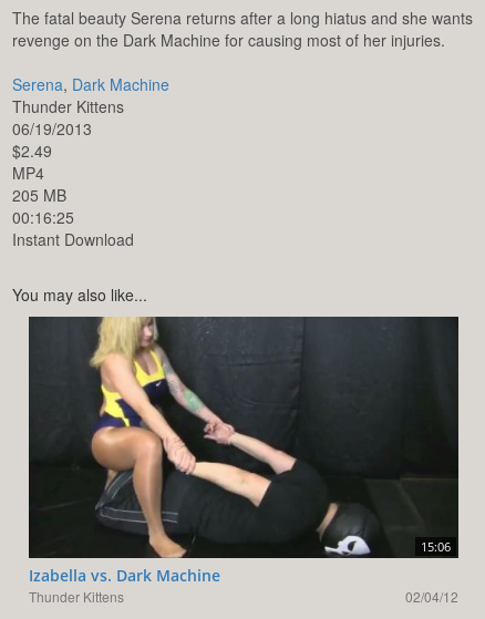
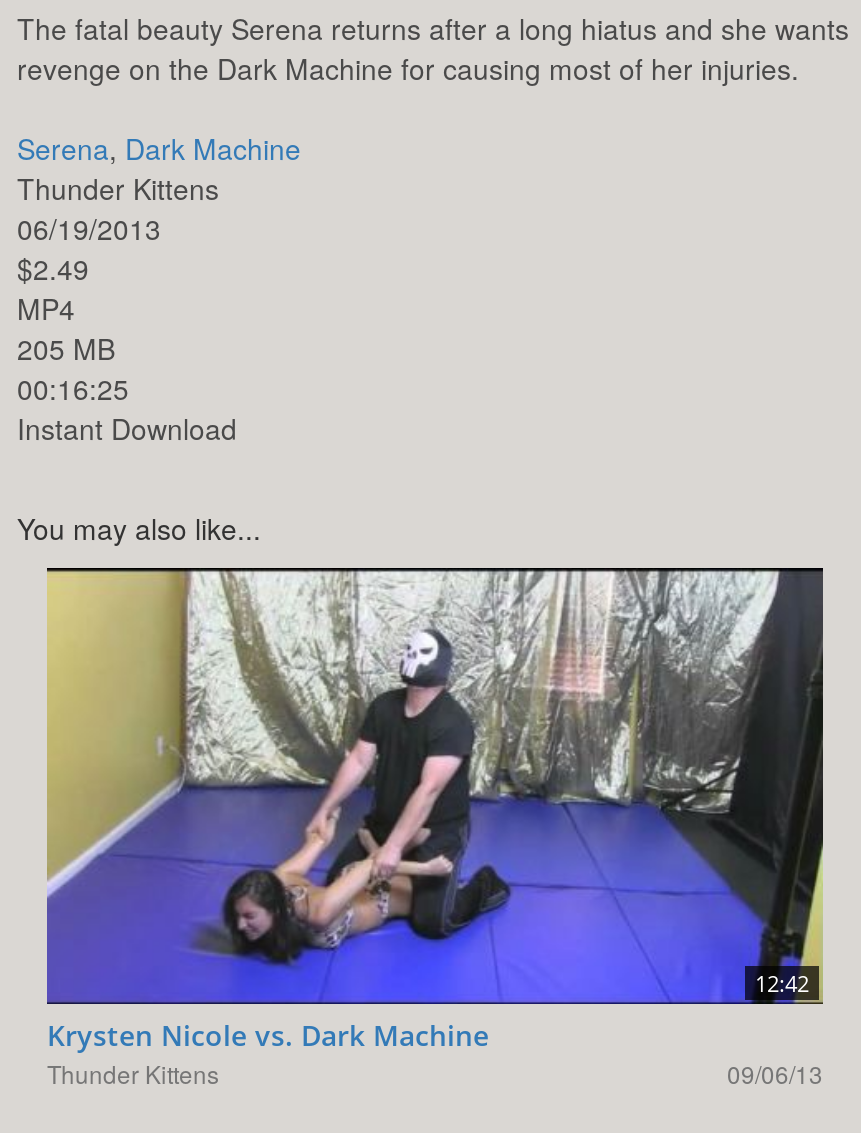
- [image]
- 15:06
+ [image]
+ 12:42

- Izabella vs. Dark Machine
+ Krysten Nicole vs. Dark Machine

- 02/04/12
+ 09/06/13
